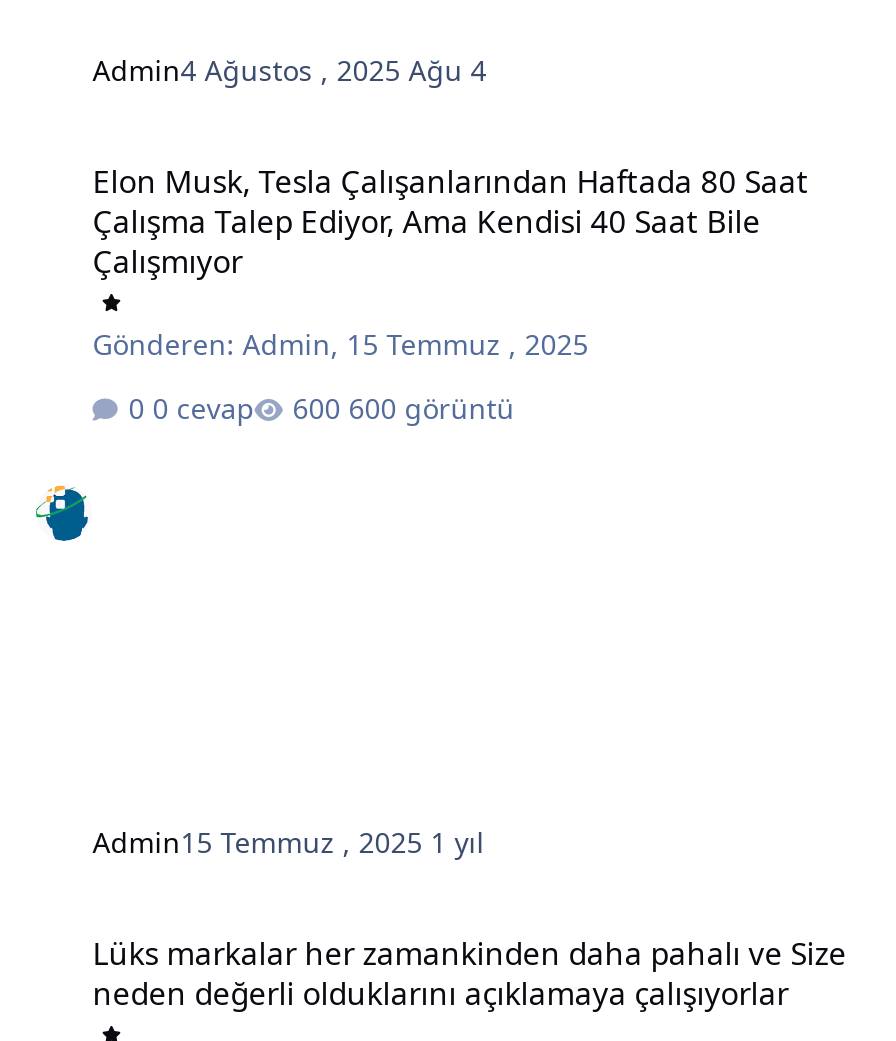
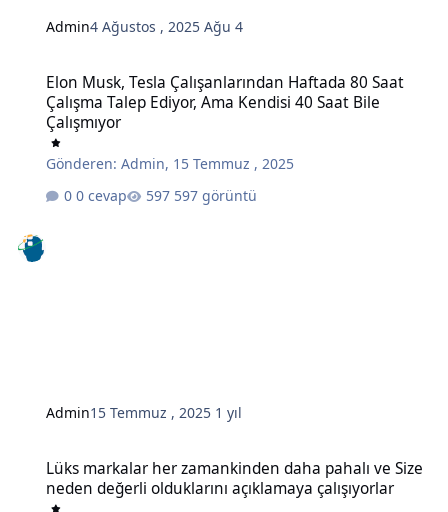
- 600 görüntü
+ 597 görüntü
